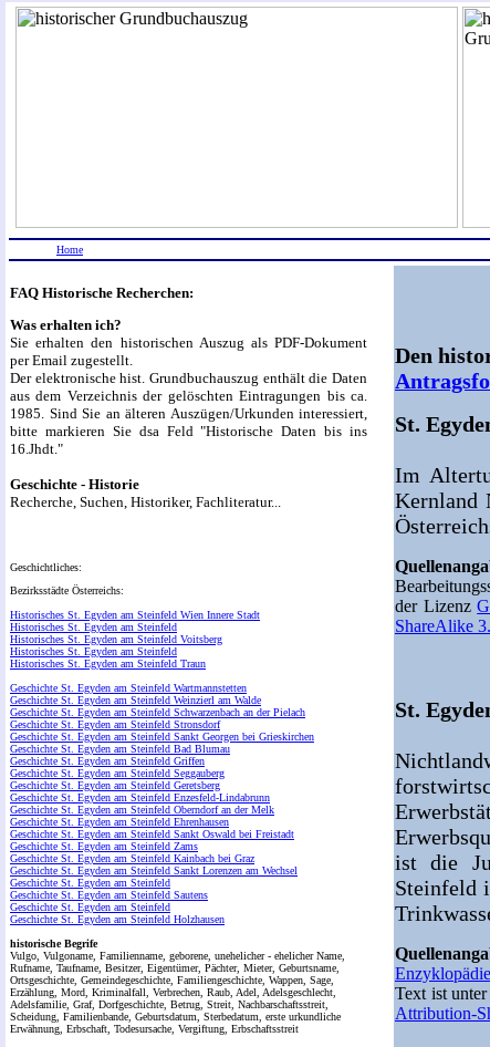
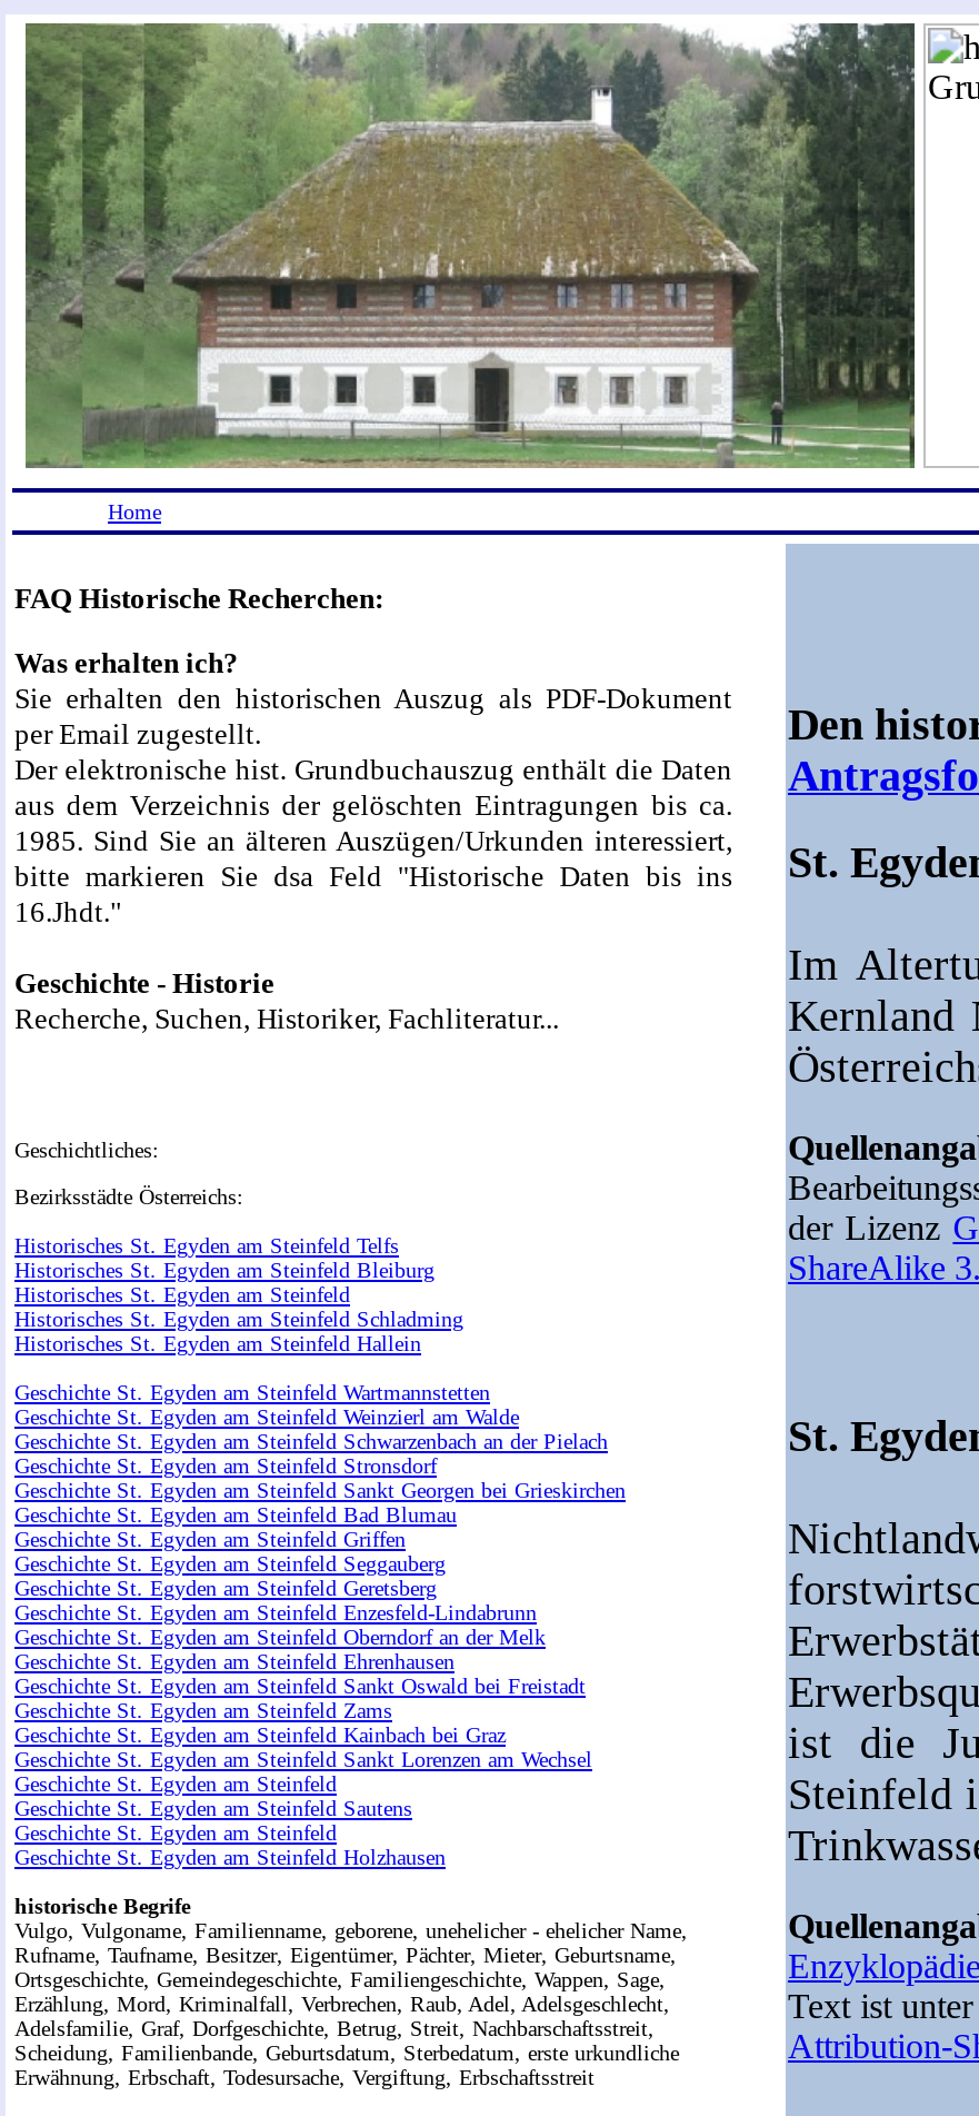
+ [image]

- Historisches St. Egyden am Steinfeld Wien Innere Stadt
+ Historisches St. Egyden am Steinfeld Telfs
+ Historisches St. Egyden am Steinfeld Bleiburg

- Historisches St. Egyden am Steinfeld Voitsberg
- Historisches St. Egyden am Steinfeld
- Historisches St. Egyden am Steinfeld Traun
+ Historisches St. Egyden am Steinfeld Schladming
+ Historisches St. Egyden am Steinfeld Hallein
